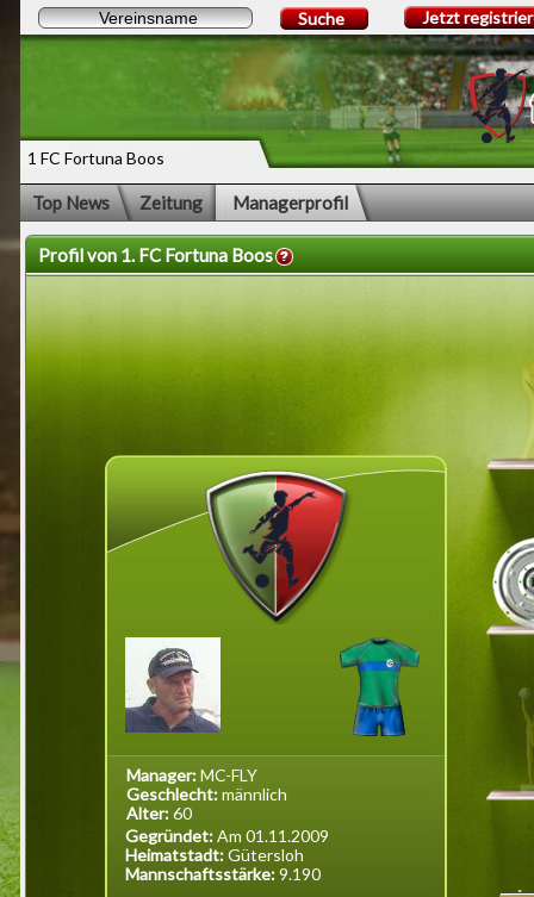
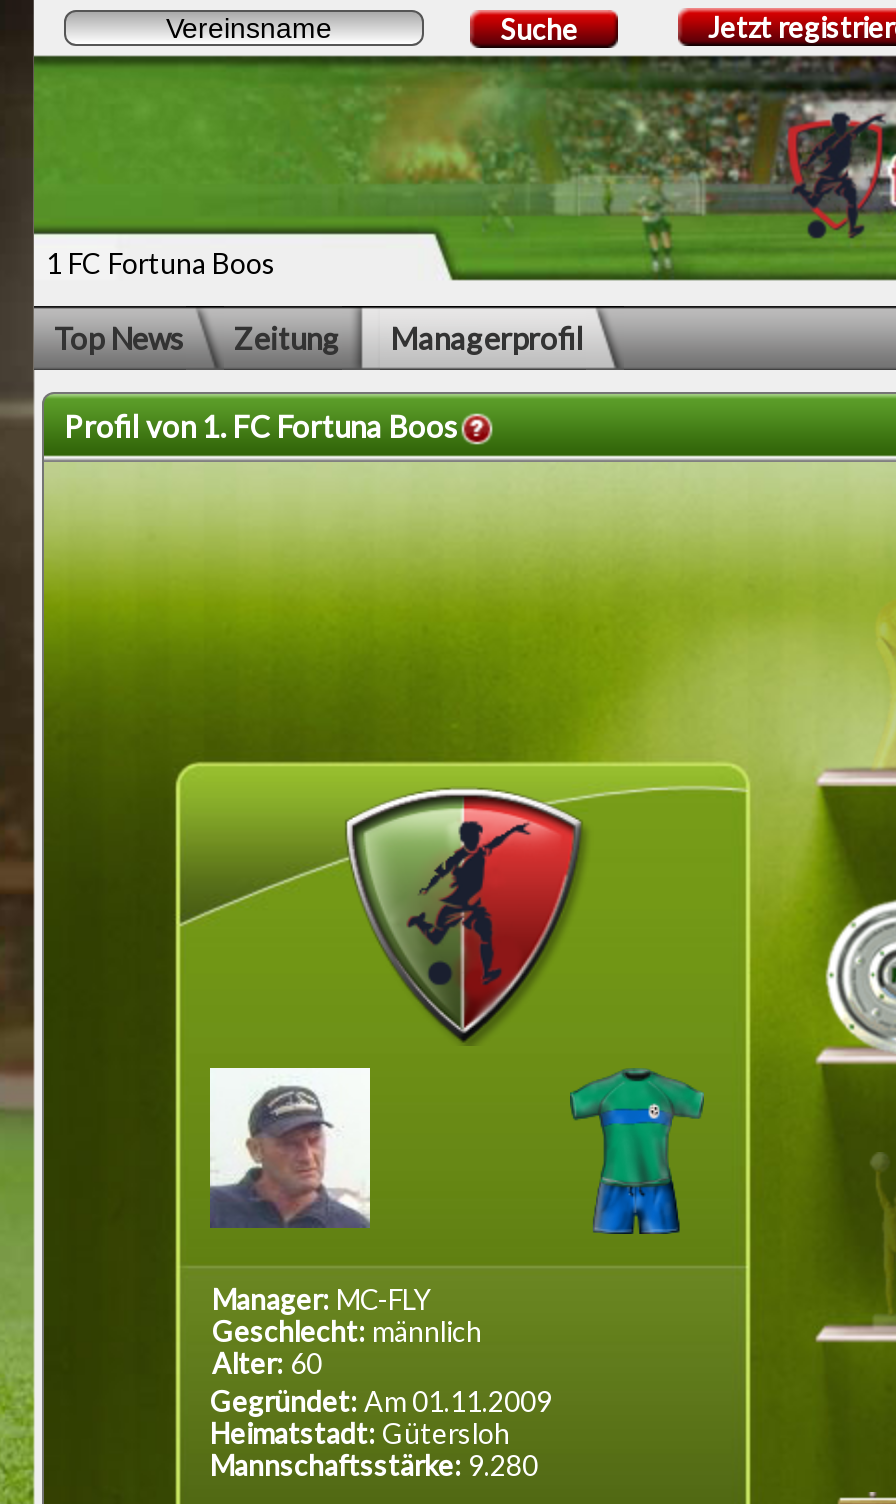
- Mannschaftsstärke: 9.190
+ Mannschaftsstärke: 9.280
